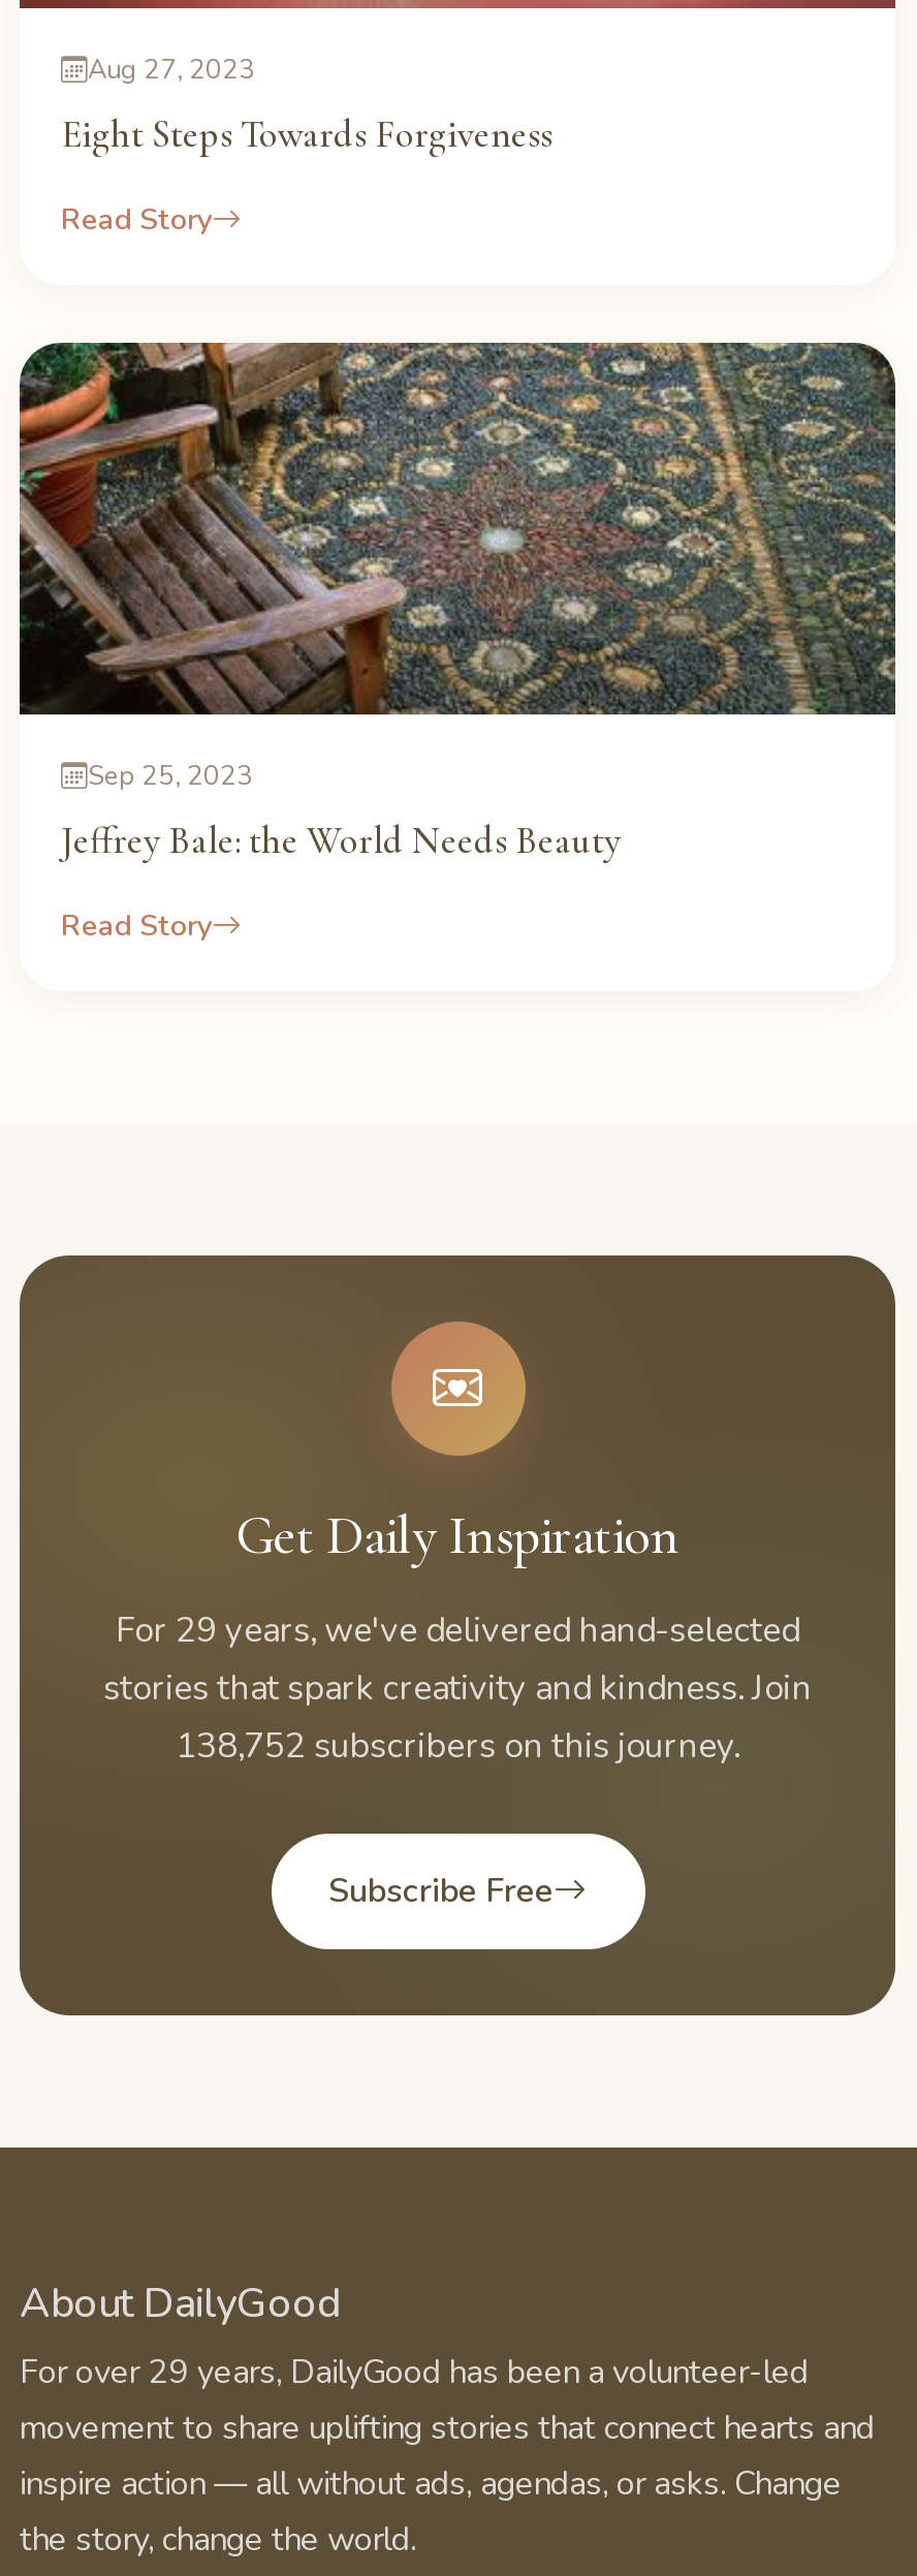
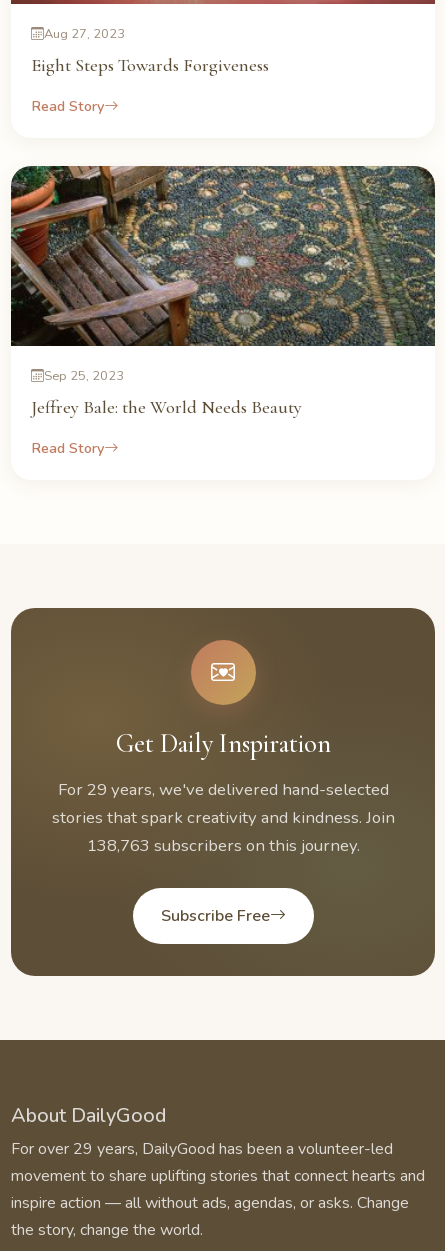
- 138,752 subscribers on this journey.
+ 138,763 subscribers on this journey.
